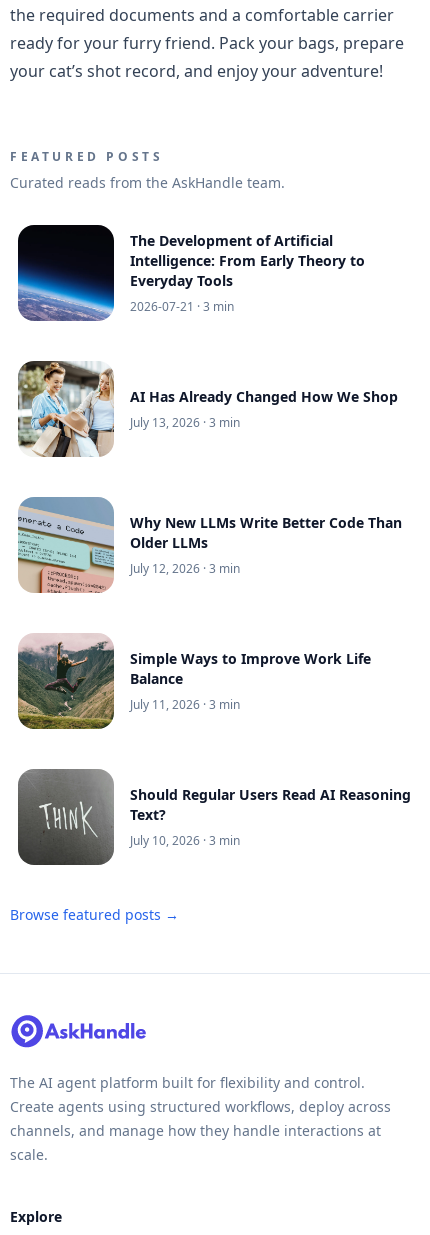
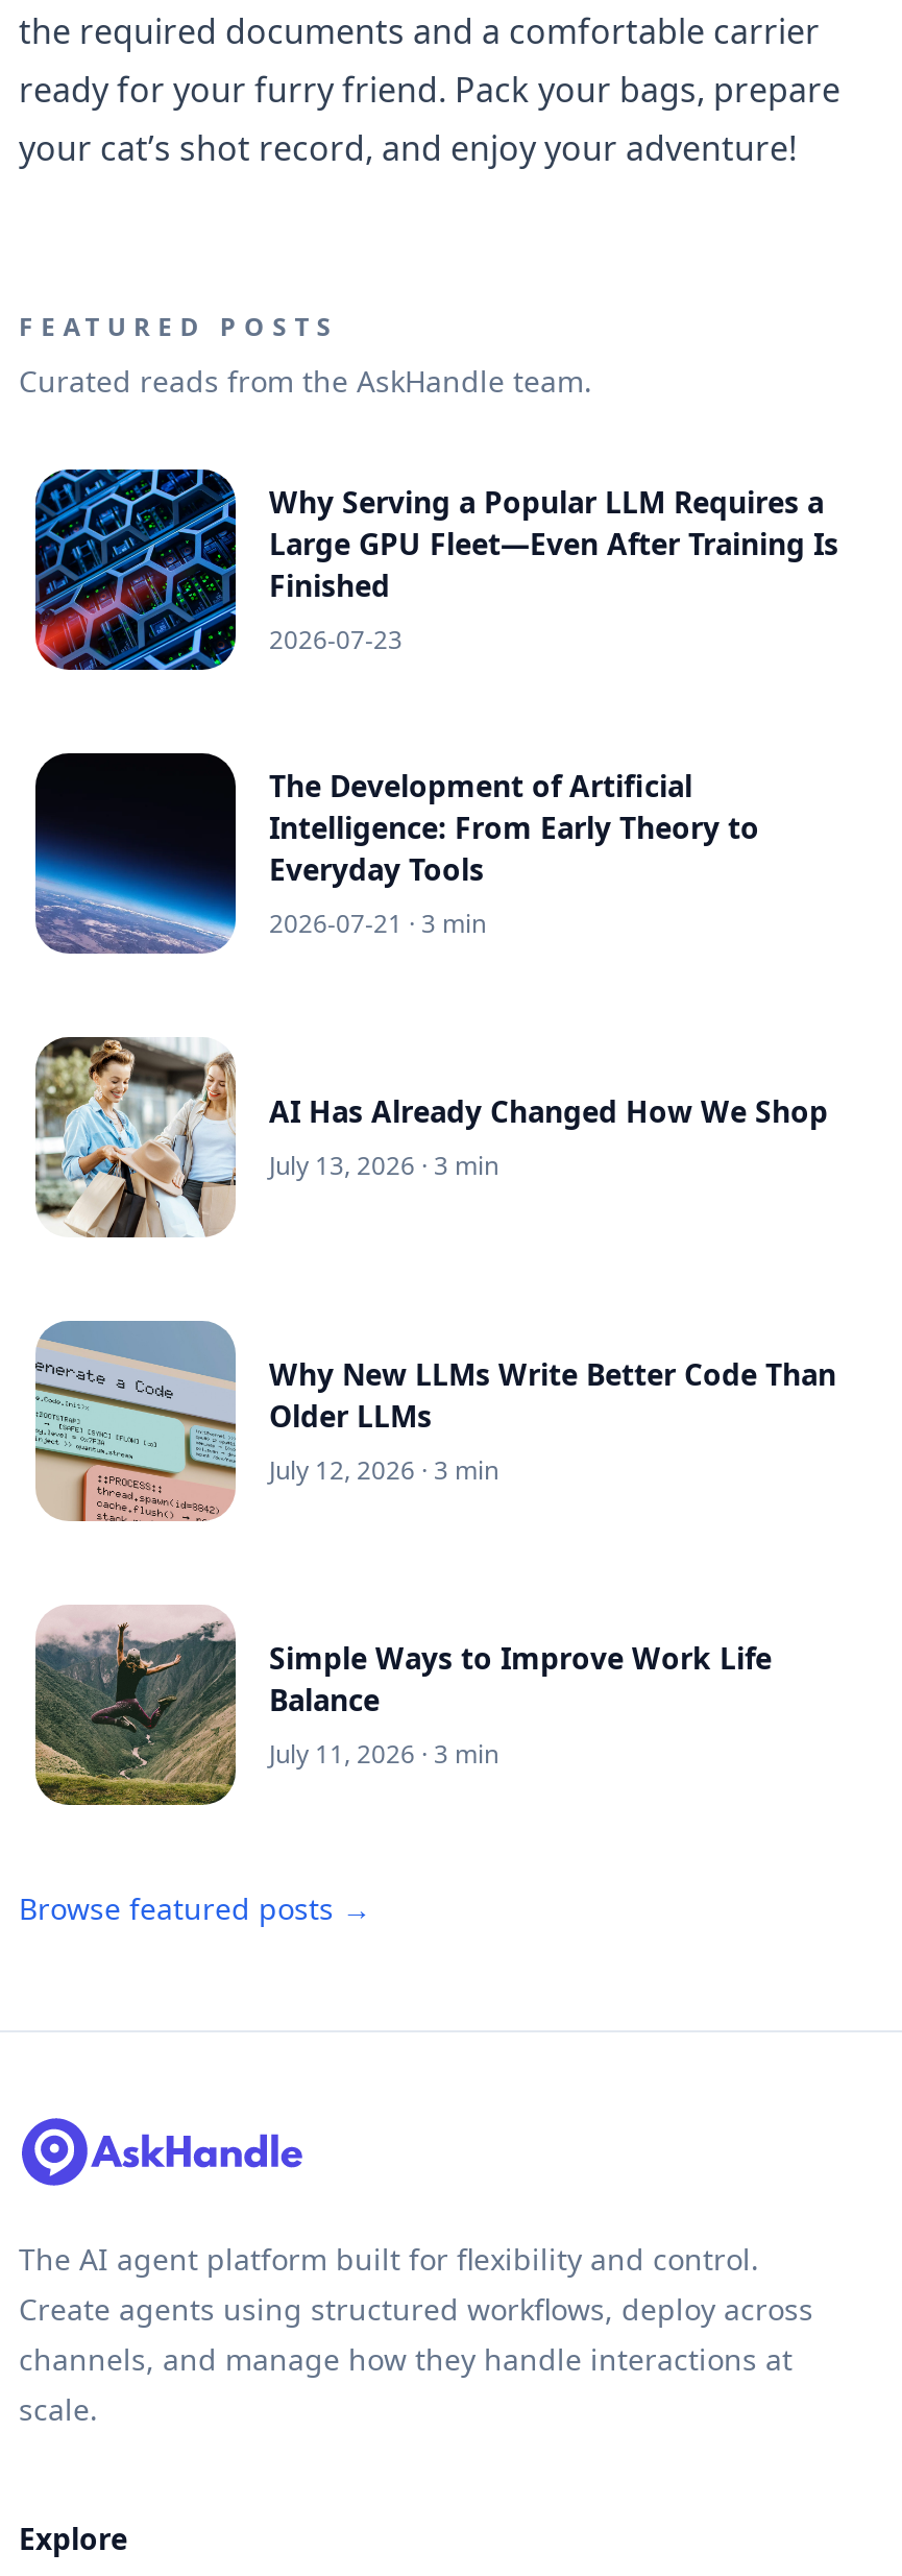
+ [image]
+ Why Serving a Popular LLM Requires a
+ Large GPU Fleet—Even After Training Is
+ Finished
+ 2026-07-23

moved down: [image] | The Development of Artificial | Intelligence: From Early Theory to | ... | Balance | July 11, 2026 · 3 min

- [image]
- Should Regular Users Read AI Reasoning
- Text?
- July 10, 2026 · 3 min
